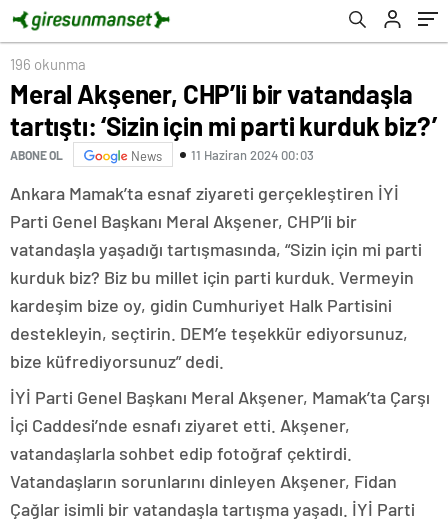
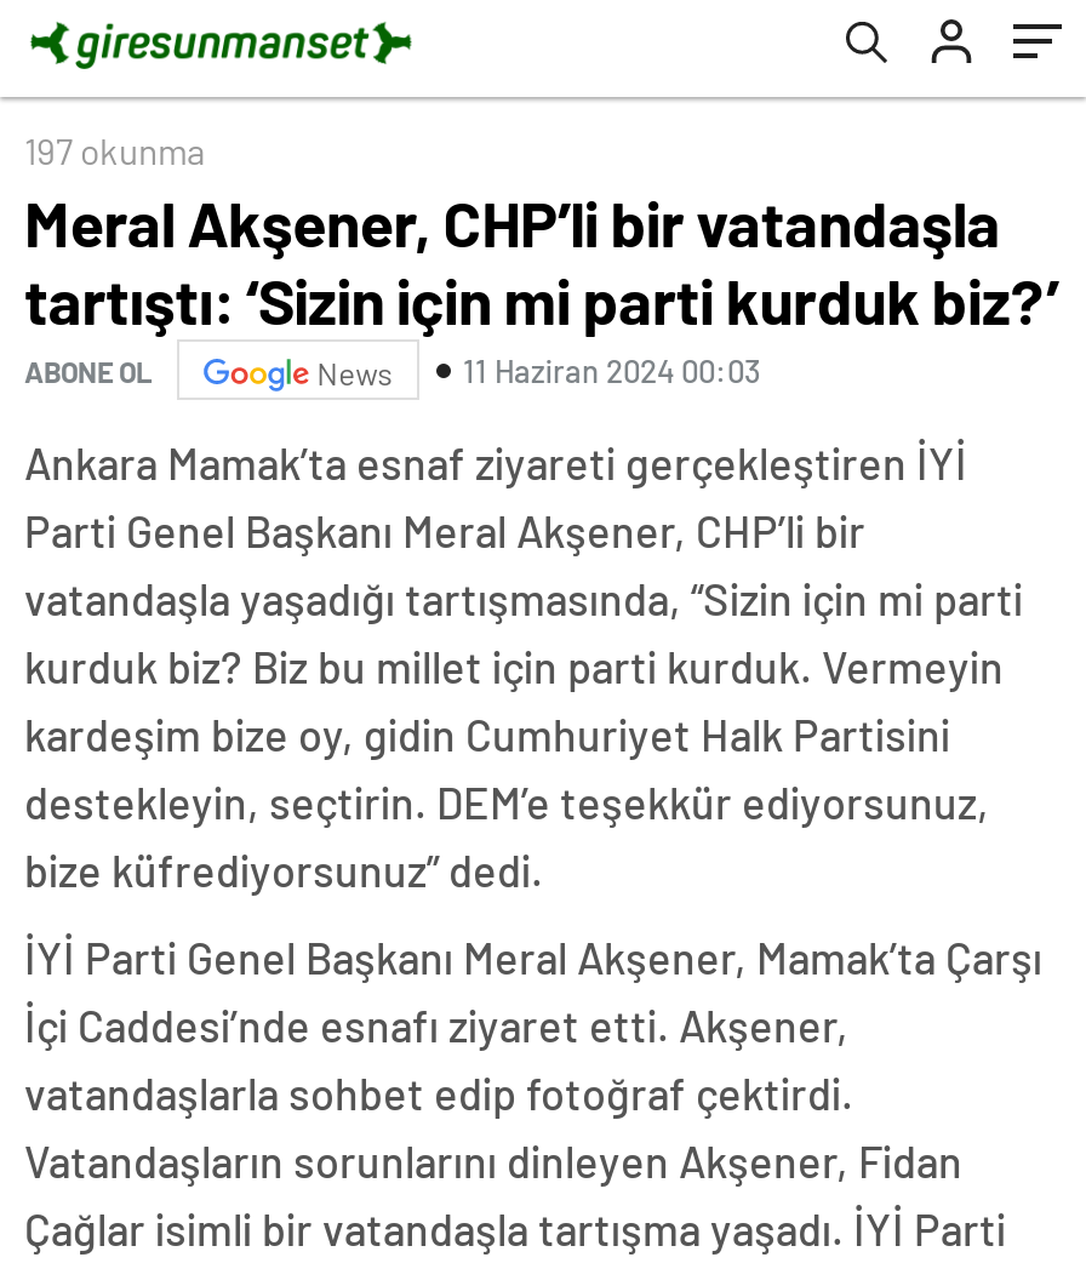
- 196 okunma
+ 197 okunma
